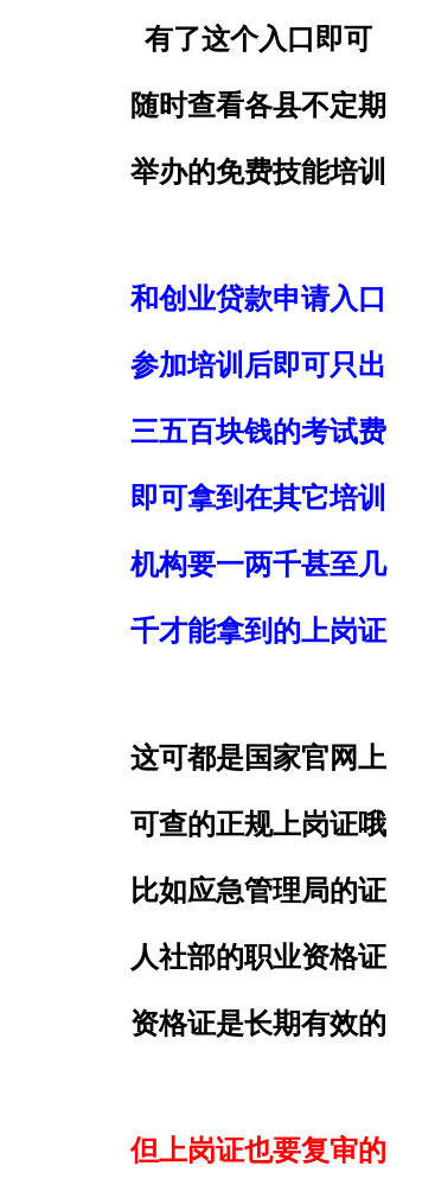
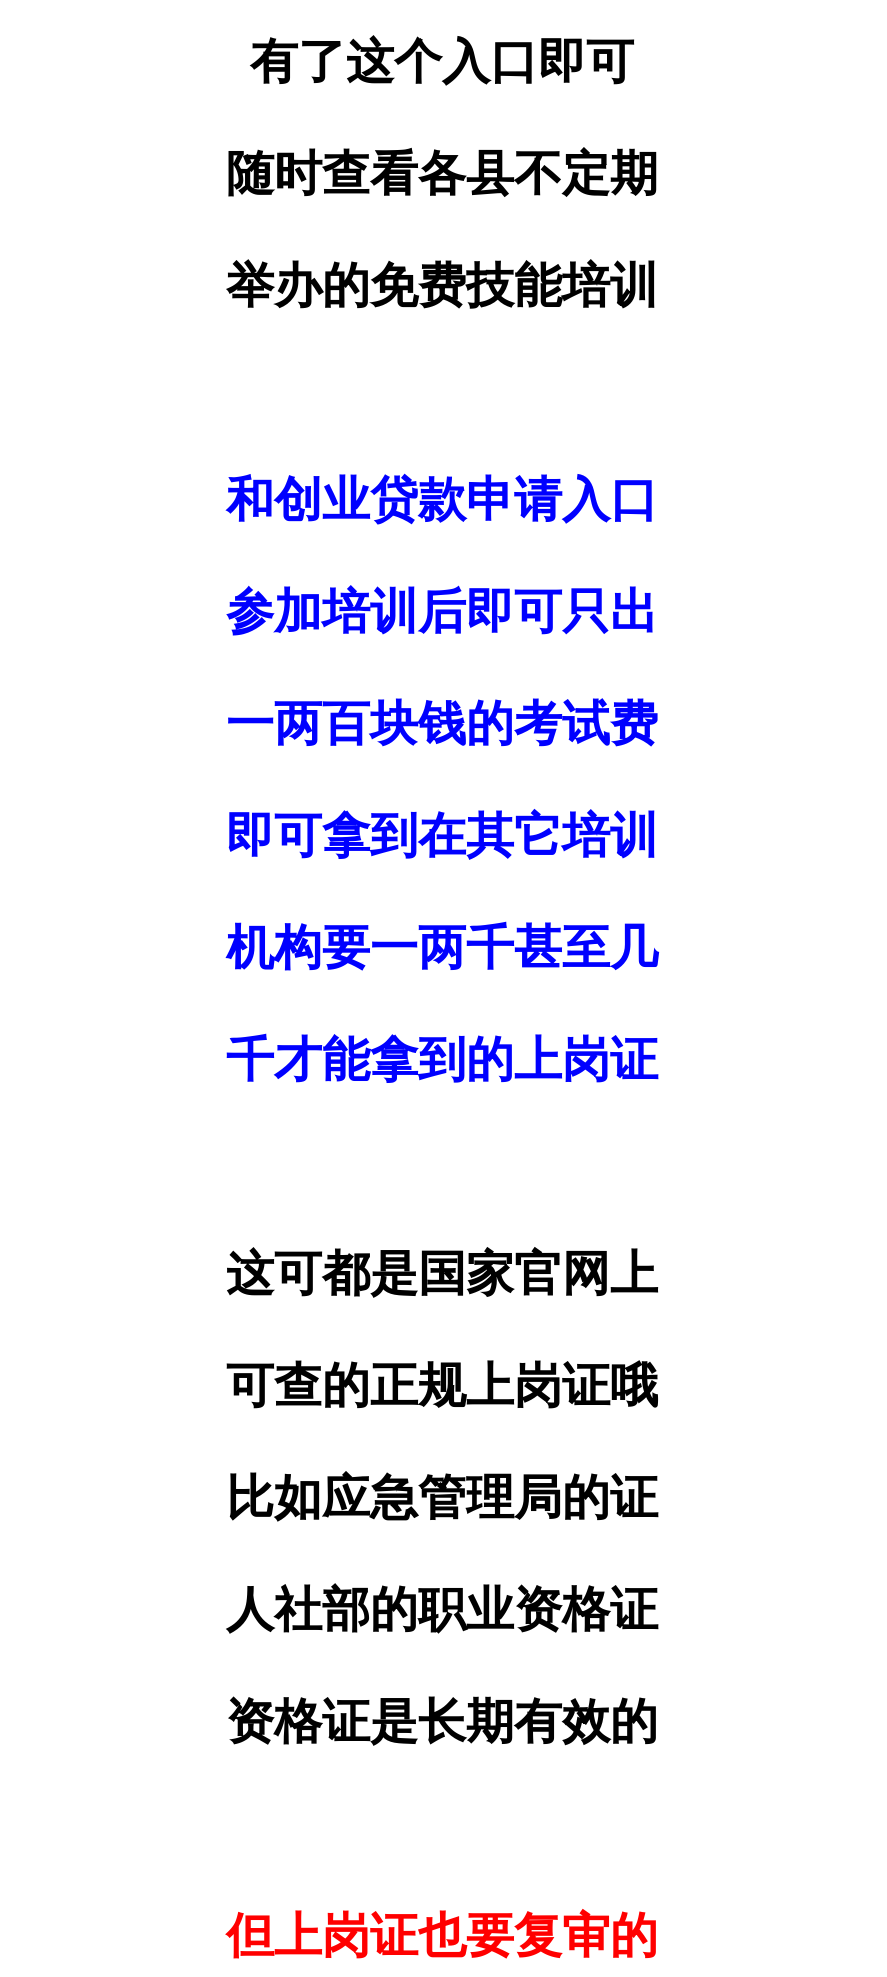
- 三五百块钱的考试费
+ 一两百块钱的考试费
